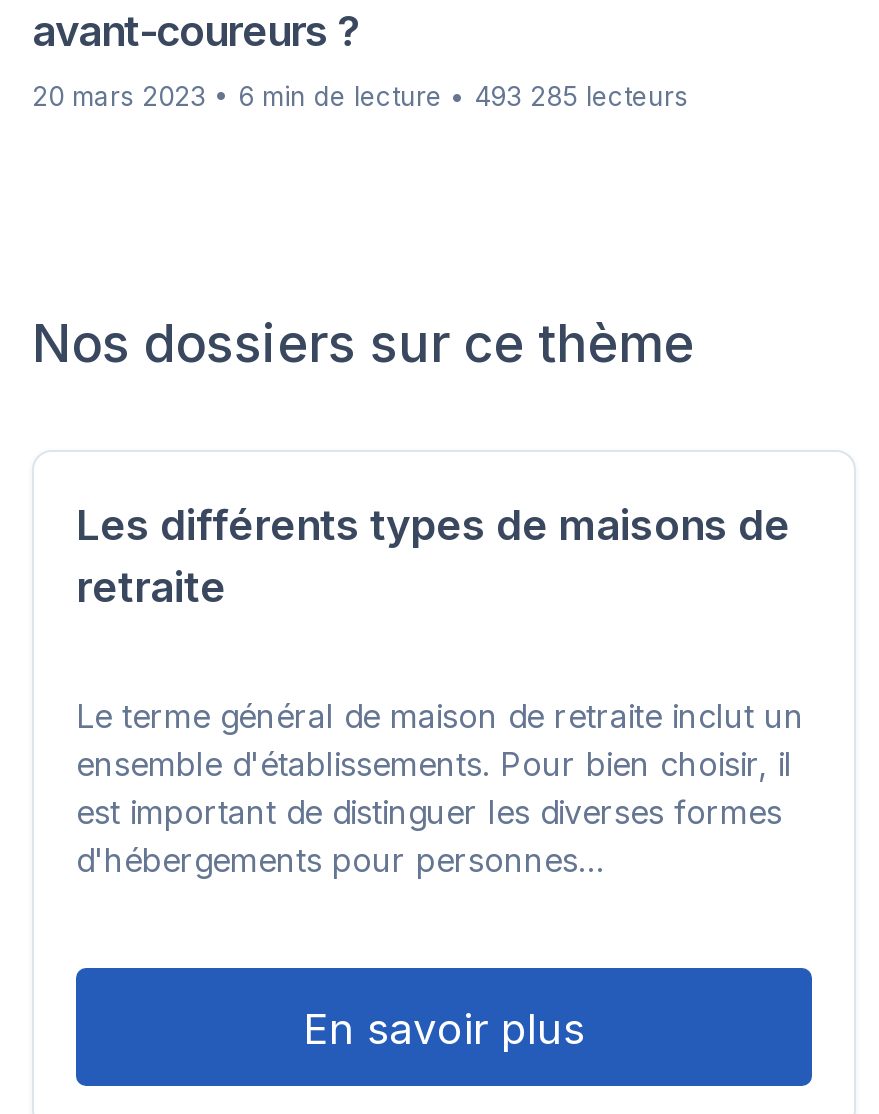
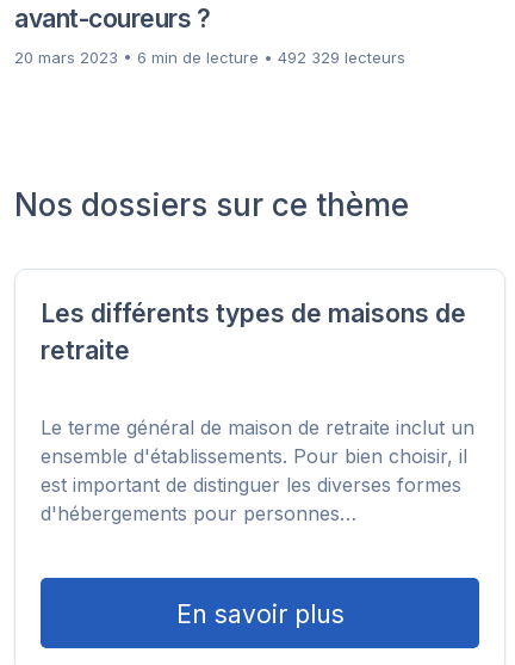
- 20 mars 2023 • 6 min de lecture • 493 285 lecteurs
+ 20 mars 2023 • 6 min de lecture • 492 329 lecteurs
